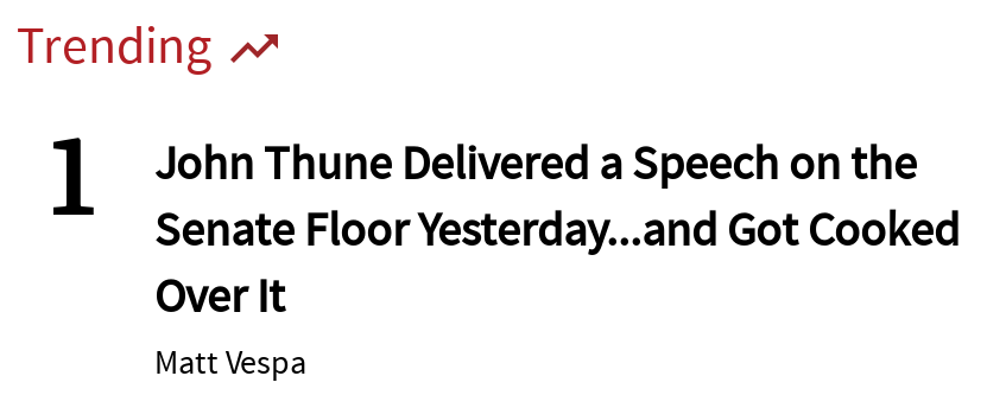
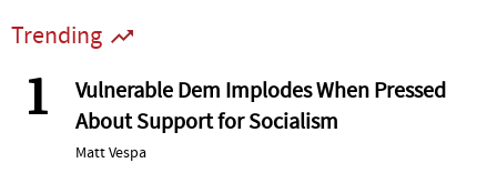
- John Thune Delivered a Speech on the
- Senate Floor Yesterday...and Got Cooked
- Over It
+ Vulnerable Dem Implodes When Pressed
+ About Support for Socialism
